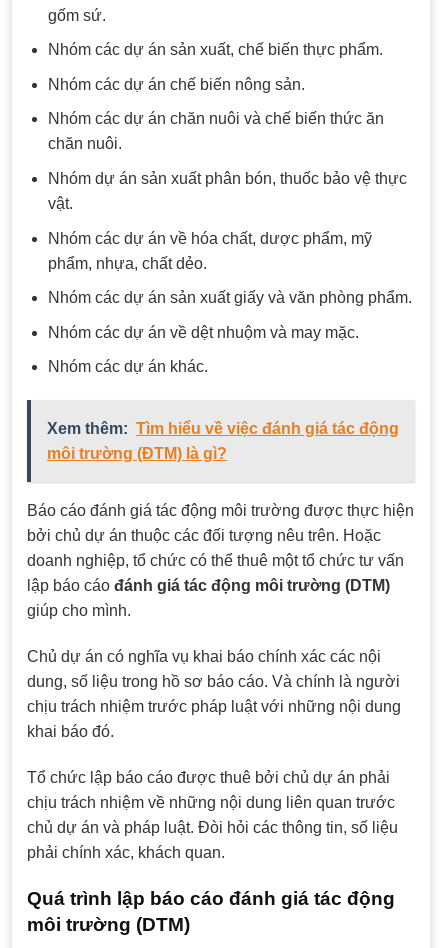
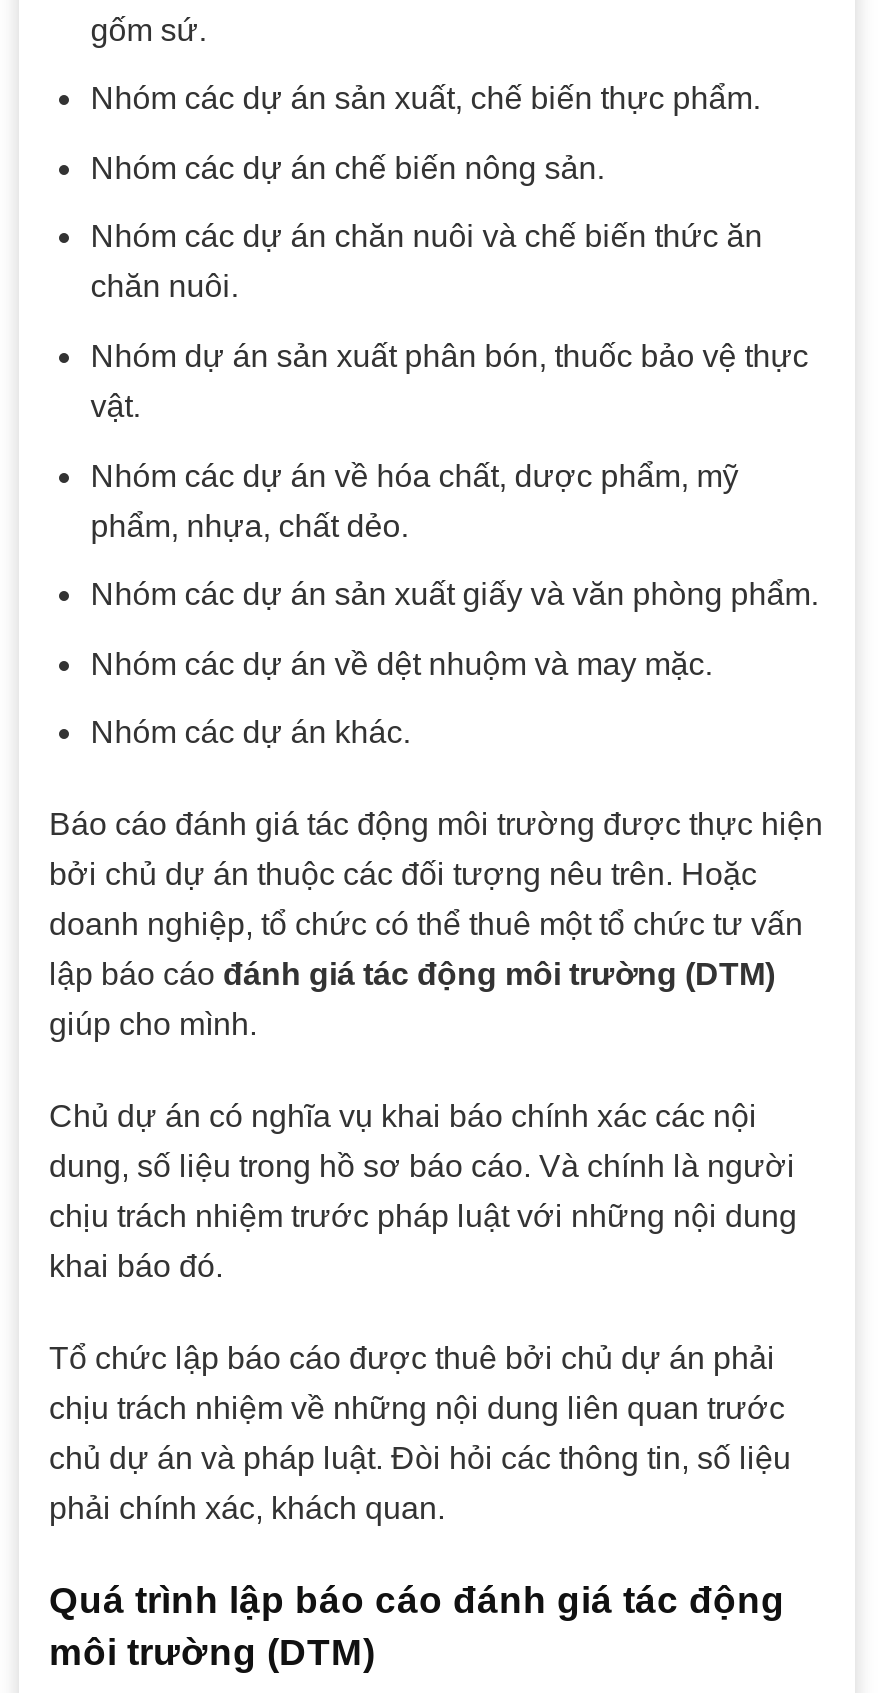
- [image]
- Xem thêm: Tìm hiểu về việc đánh giá tác động
- môi trường (ĐTM) là gì?
